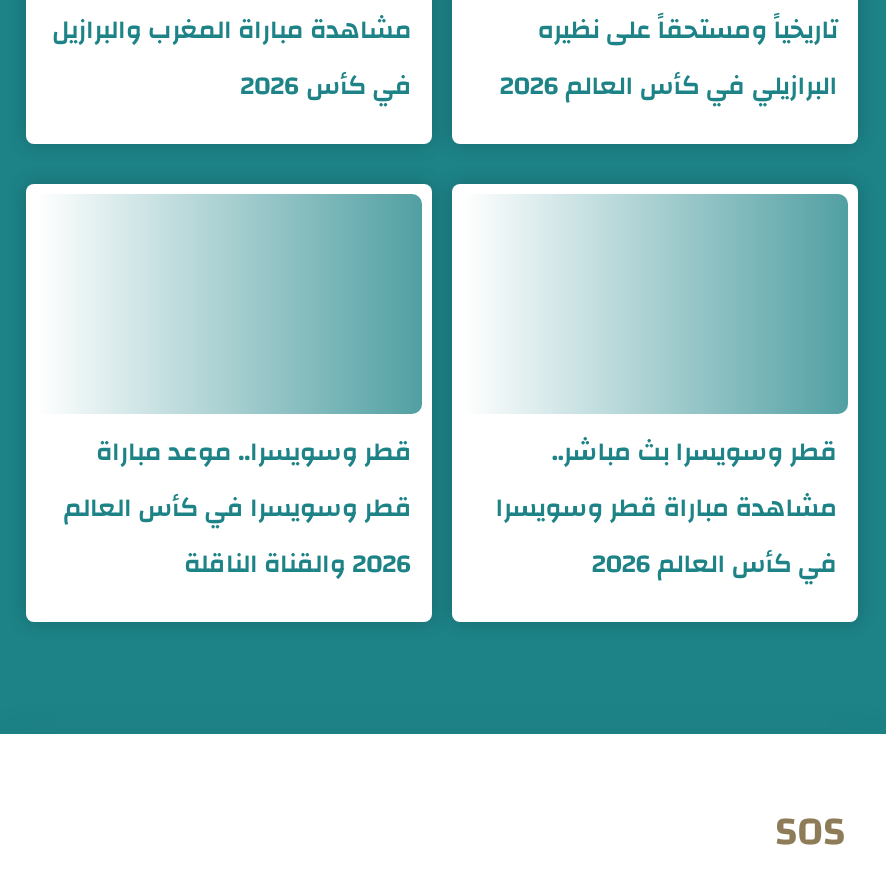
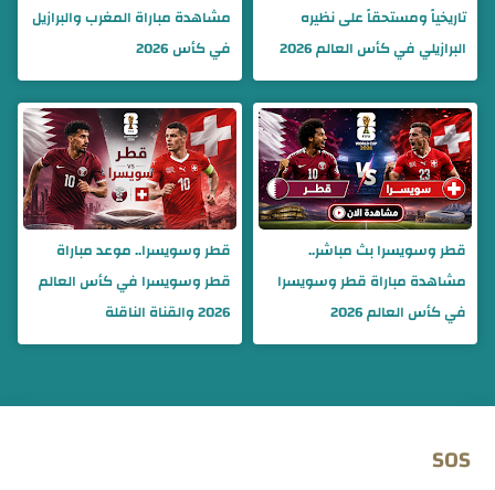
- [image]
+ [image]

- [image]
+ [image]
